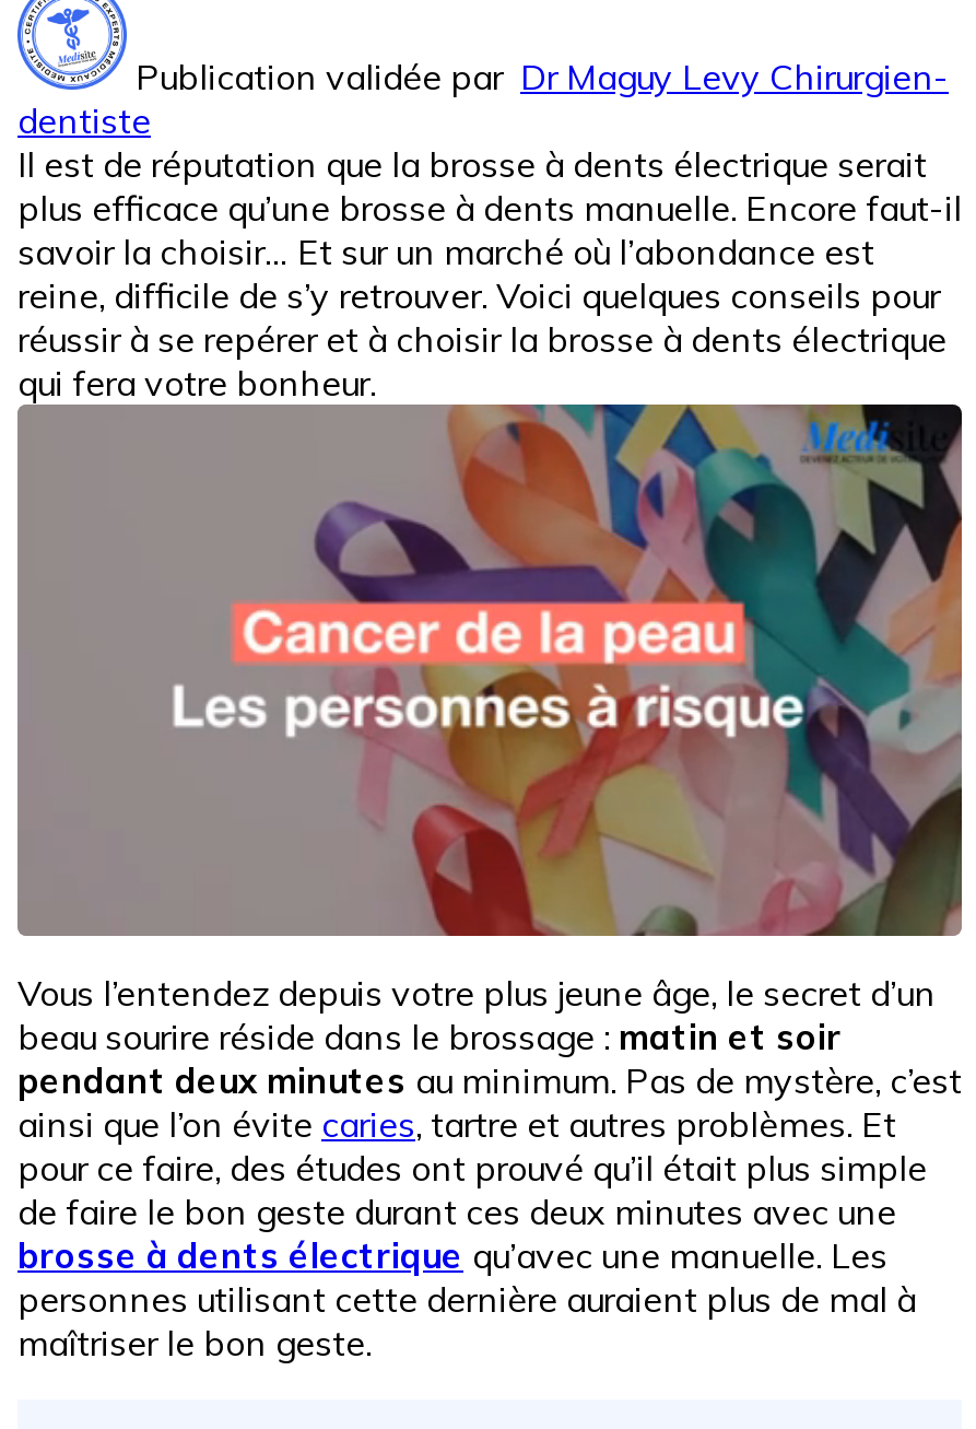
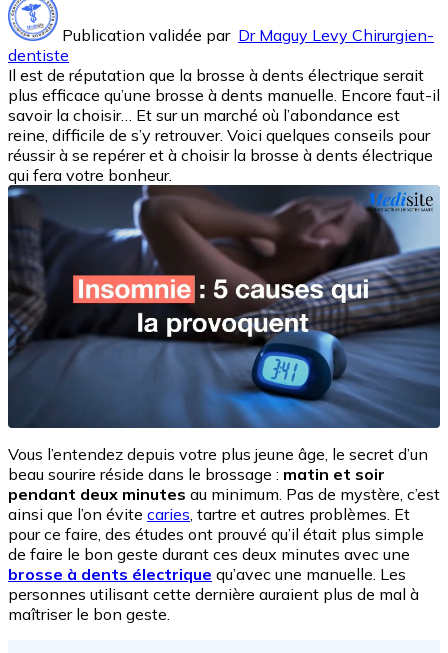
- [image]
+ [image]
